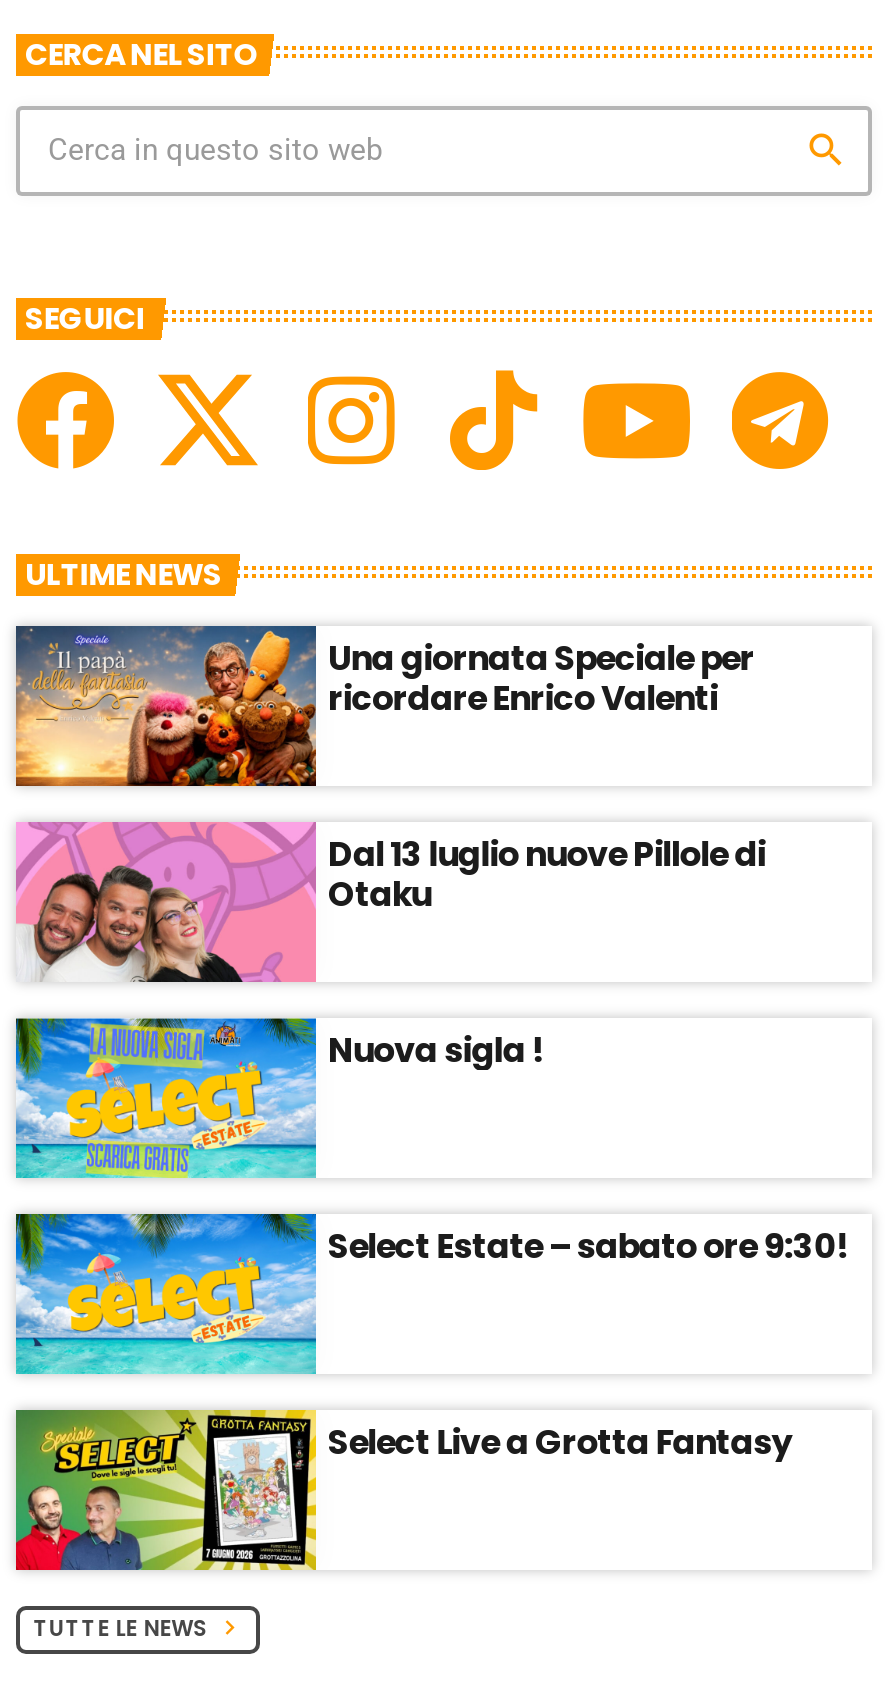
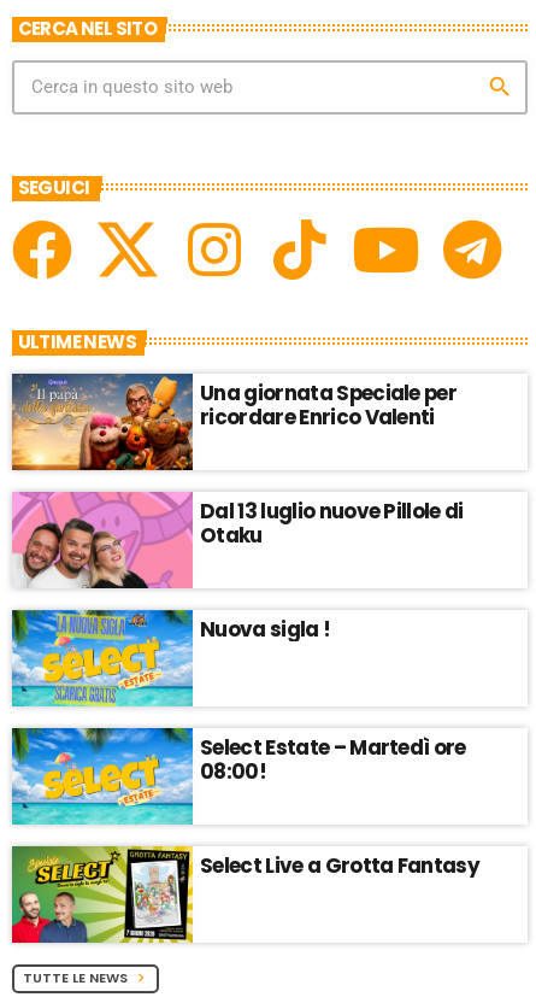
- Select Estate – sabato ore 9:30!
+ Select Estate – Martedì ore
+ 08:00!
